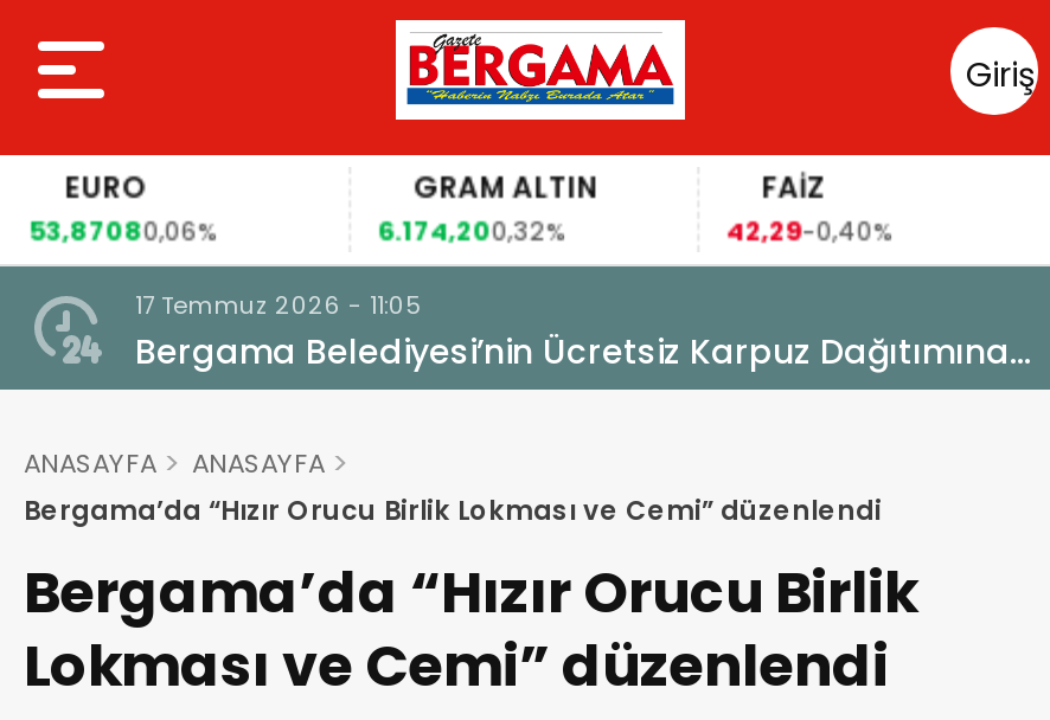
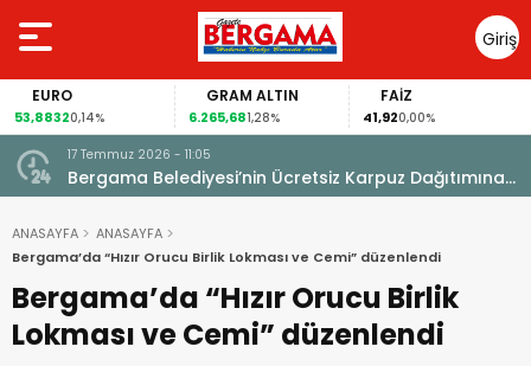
- 53,87080,06%
+ 53,88320,14%

- 6.174,200,32%
+ 6.265,681,28%

- 42,29-0,40%
+ 41,920,00%
